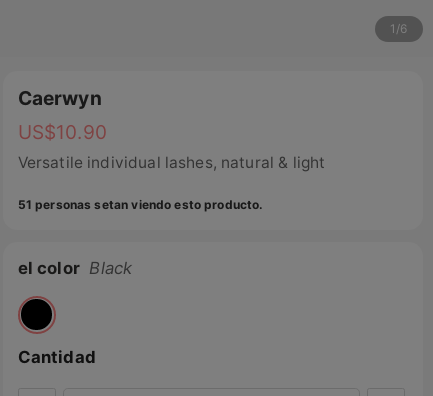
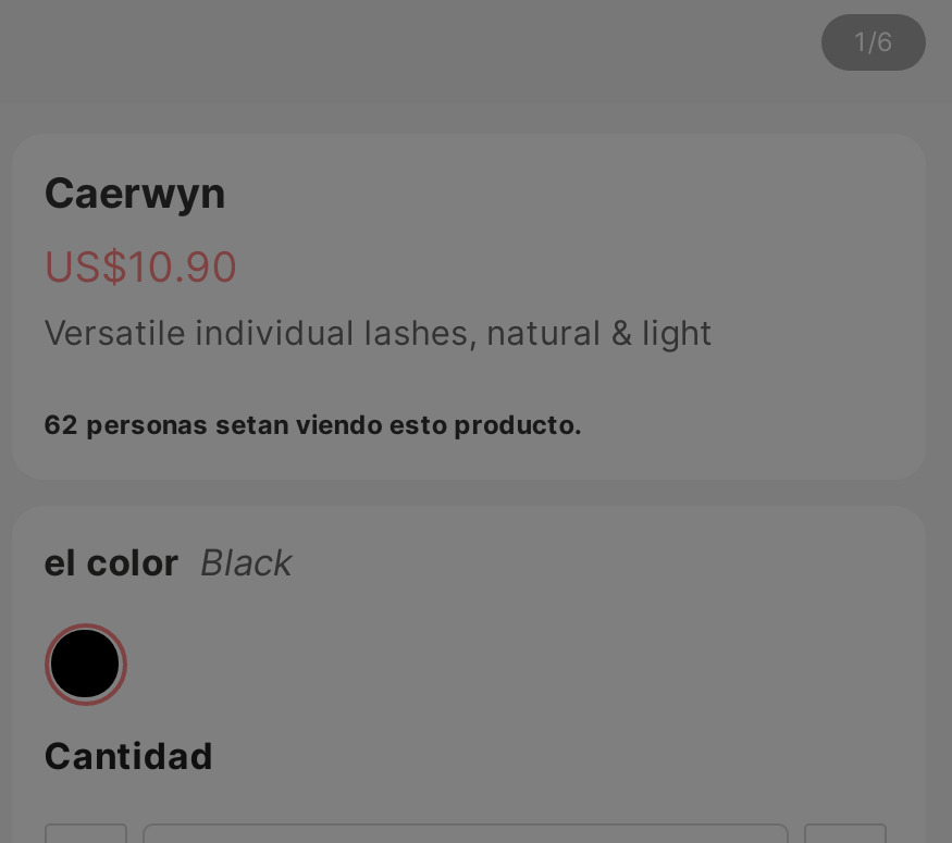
- 51 personas setan viendo esto producto.
+ 62 personas setan viendo esto producto.
